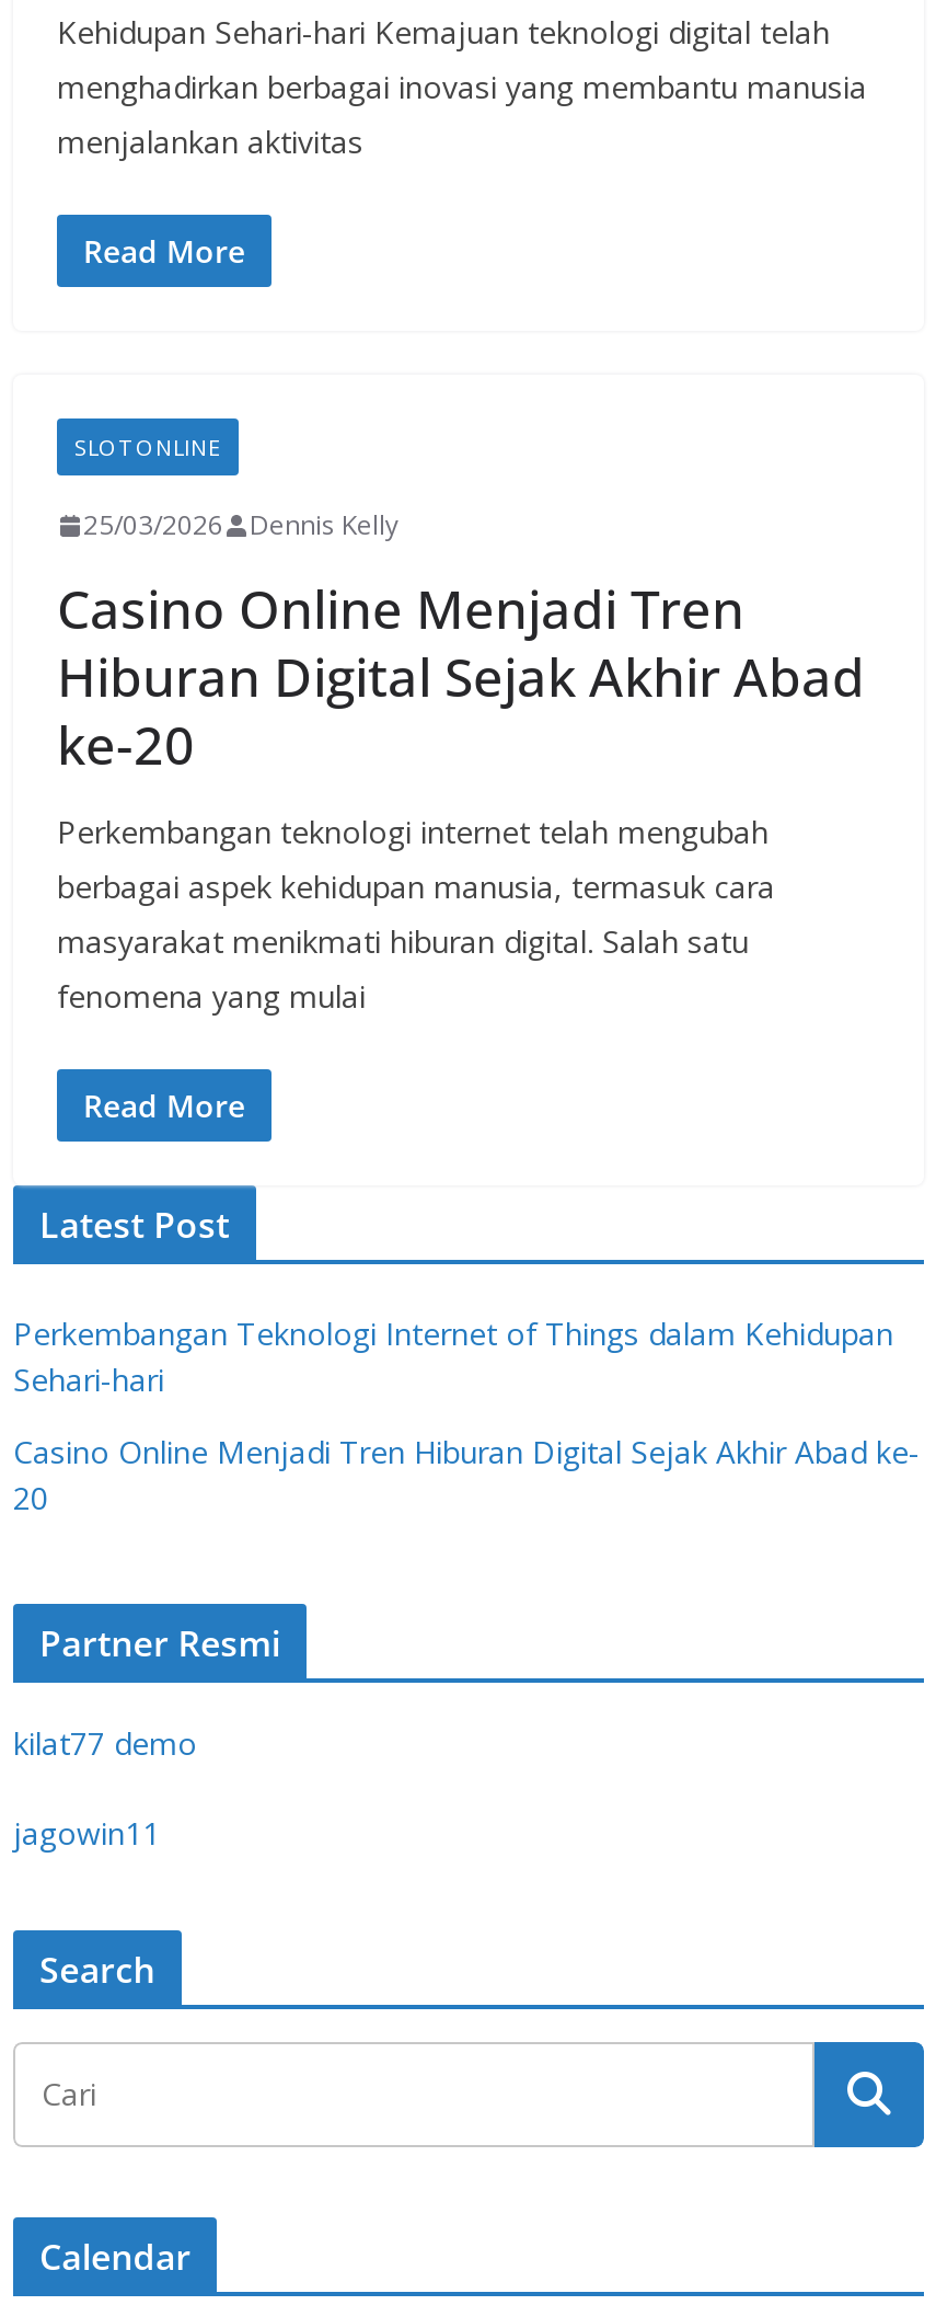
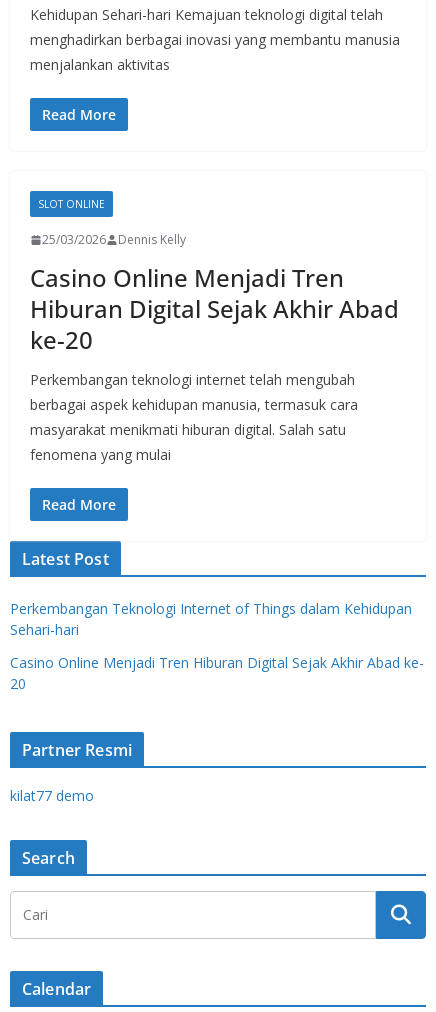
- jagowin11
